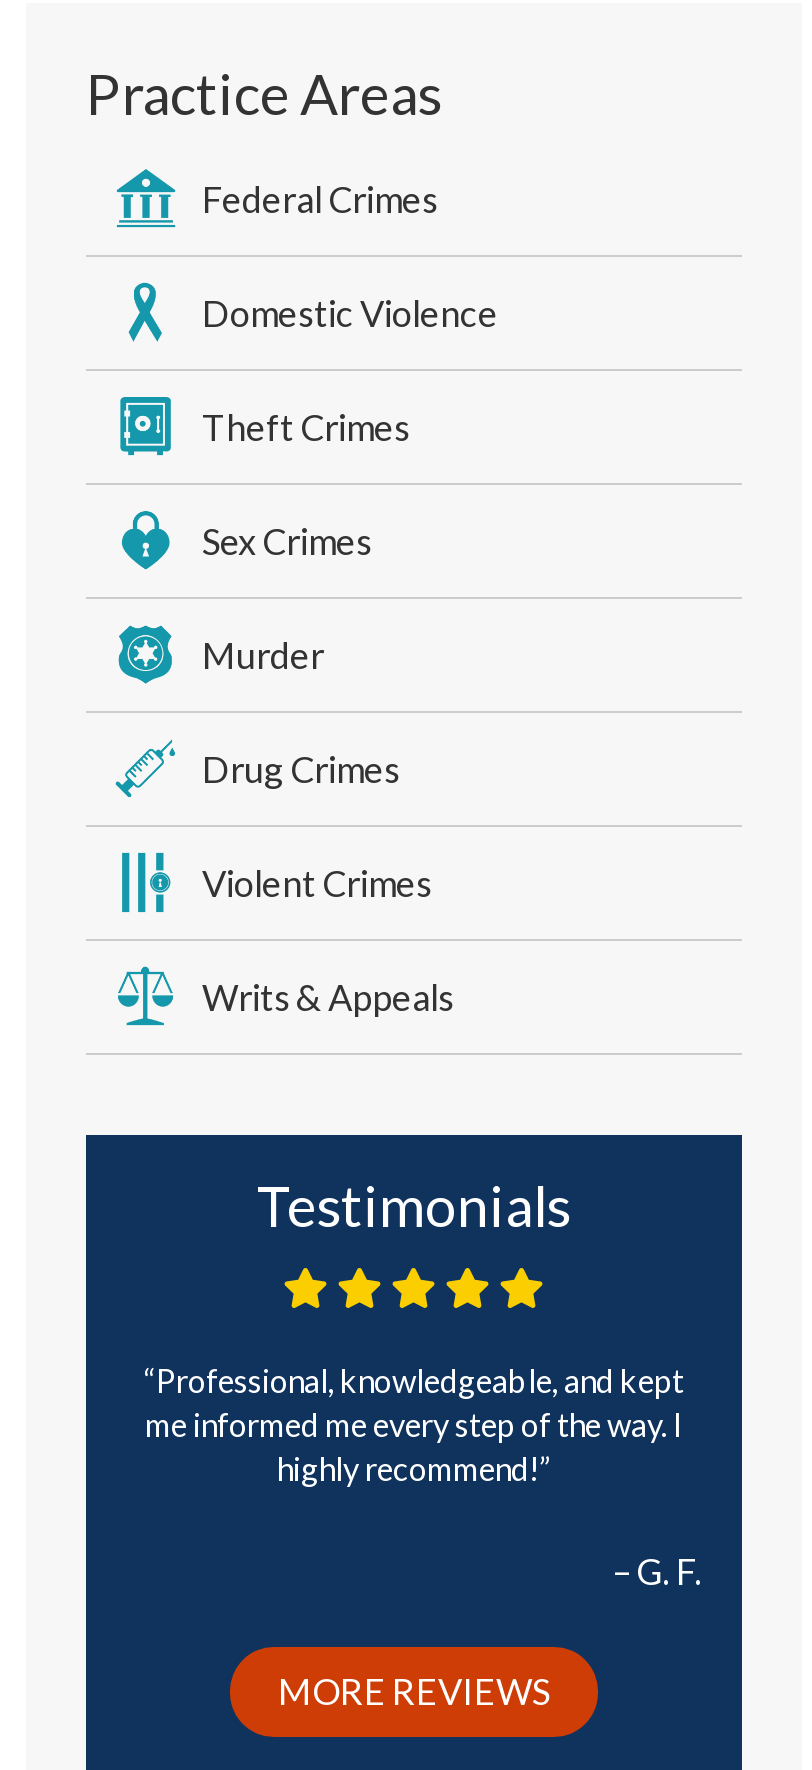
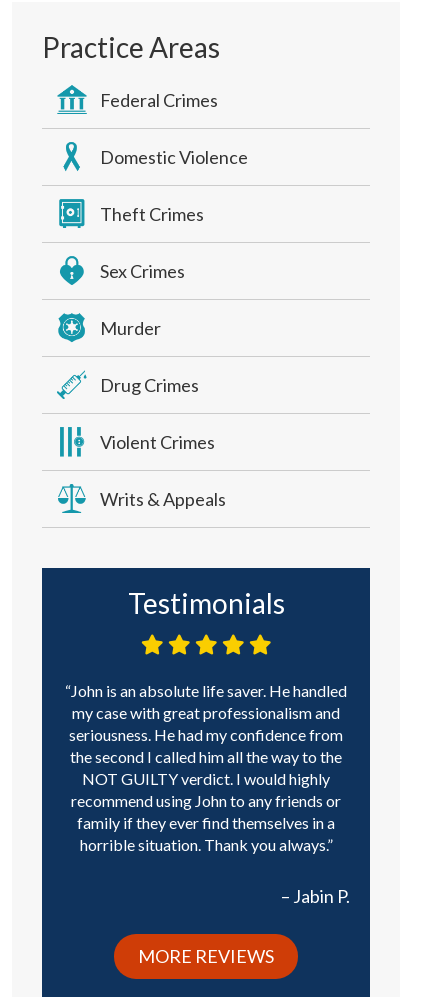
- Professional, knowledgeable, and kept
- me informed me every step of the way. I
- highly recommend!
+ John is an absolute life saver. He handled
+ my case with great professionalism and
+ seriousness. He had my confidence from
+ the second I called him all the way to the
+ NOT GUILTY verdict. I would highly
+ recommend using John to any friends or
+ family if they ever find themselves in a
+ horrible situation. Thank you always.

- G. F.
+ Jabin P.
